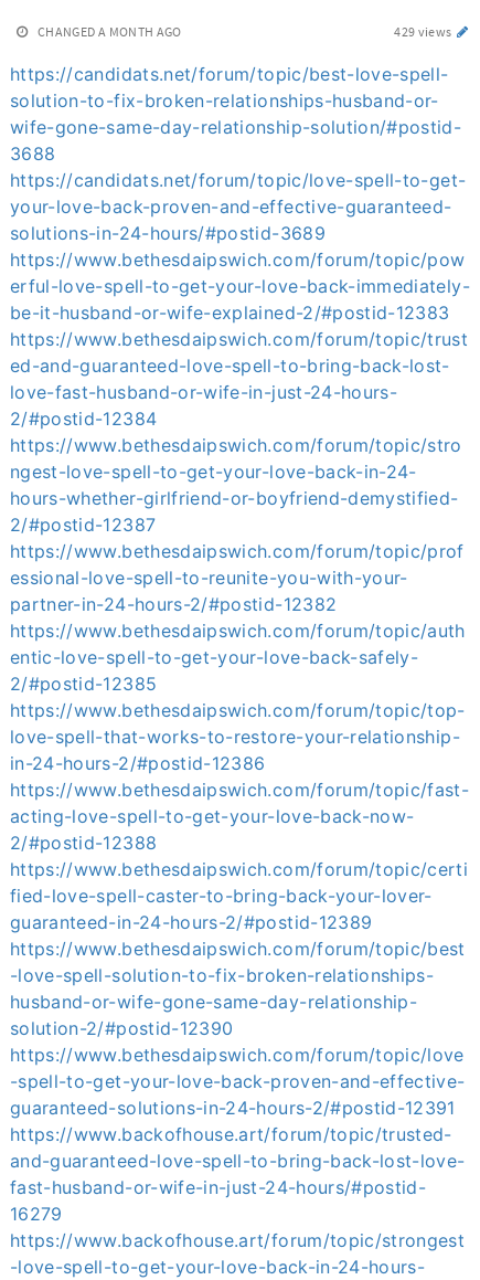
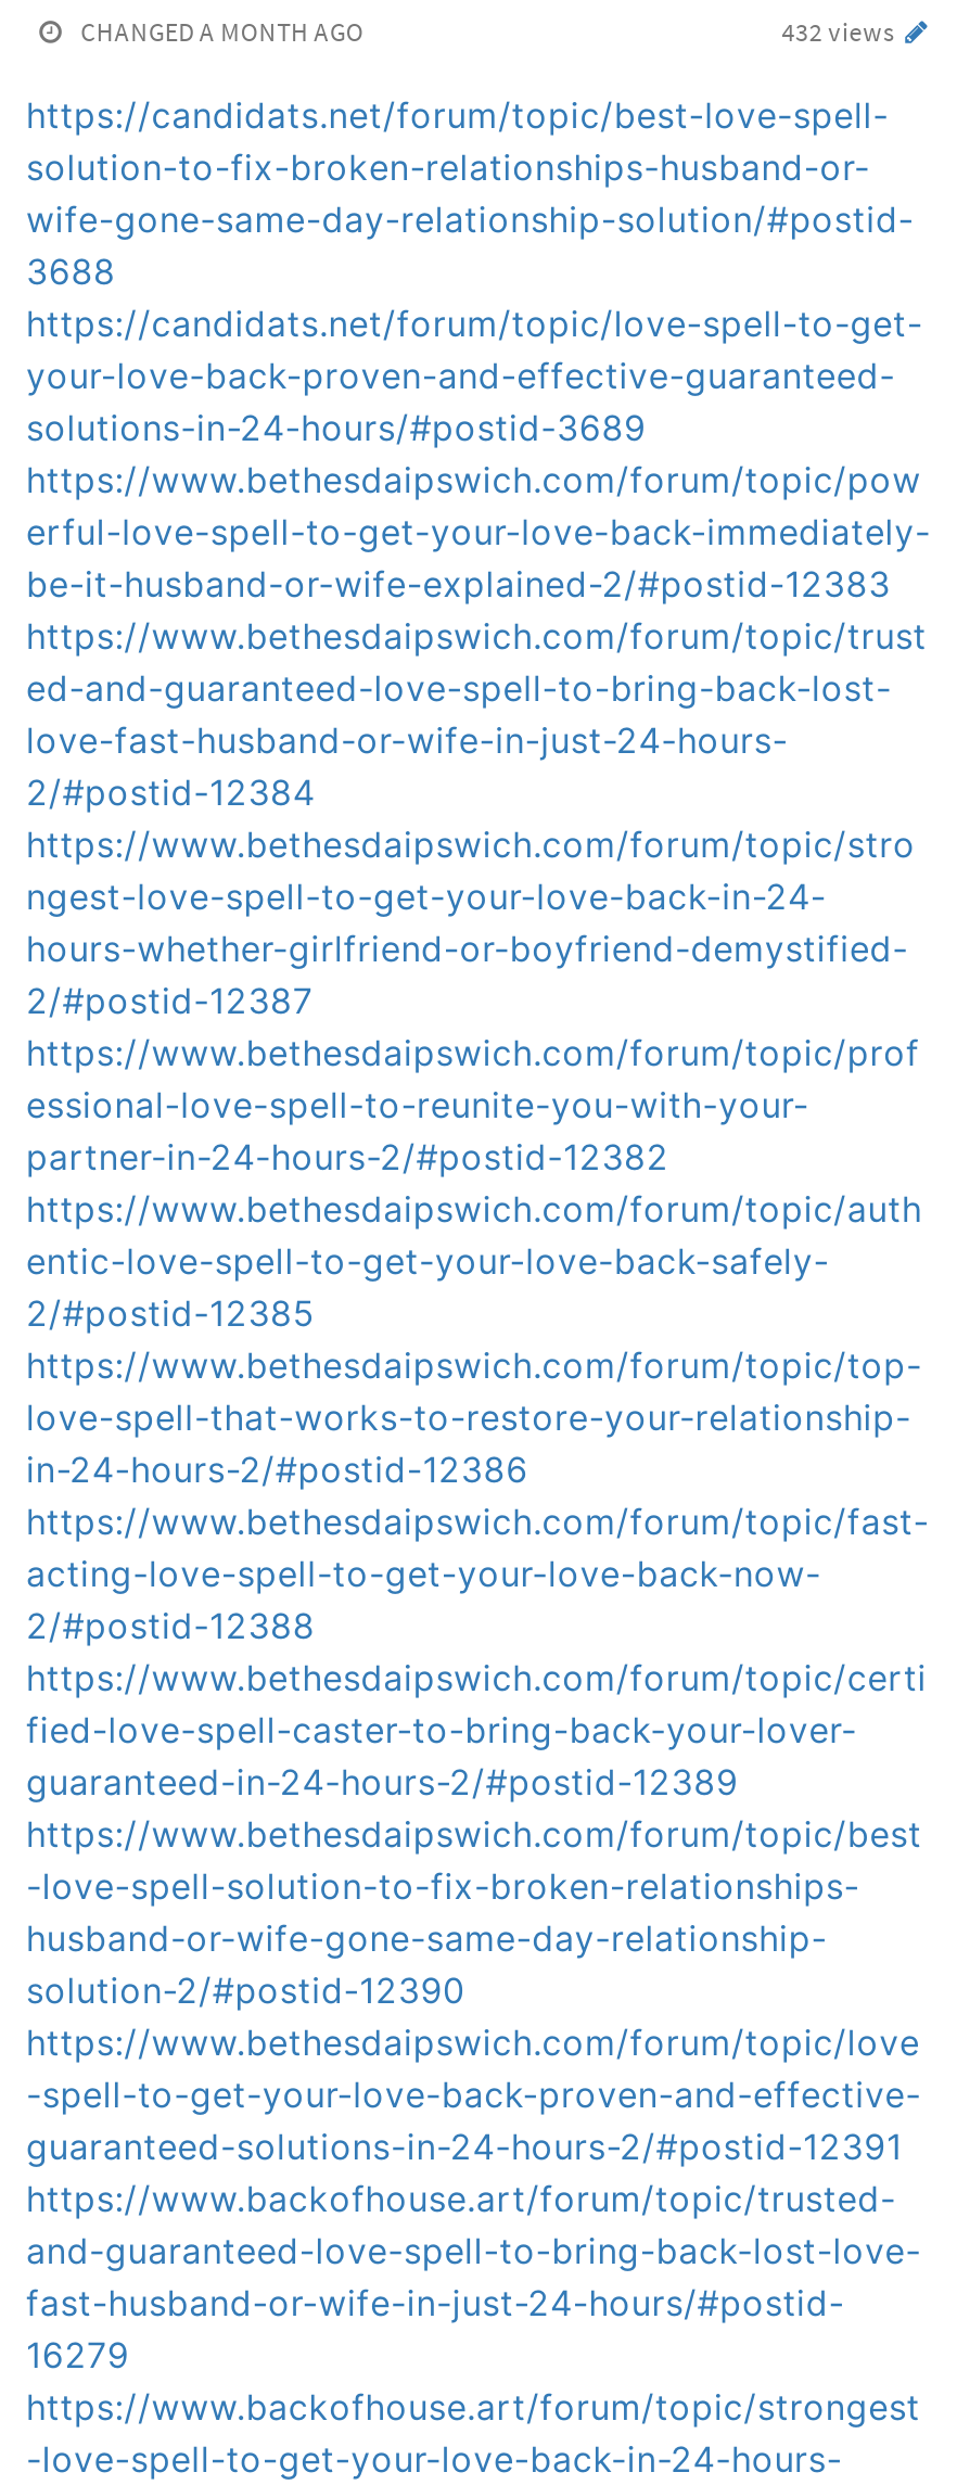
- 429 views
+ 432 views
